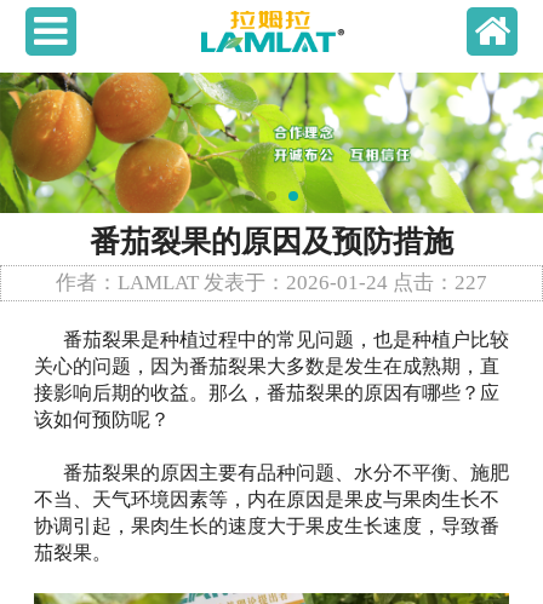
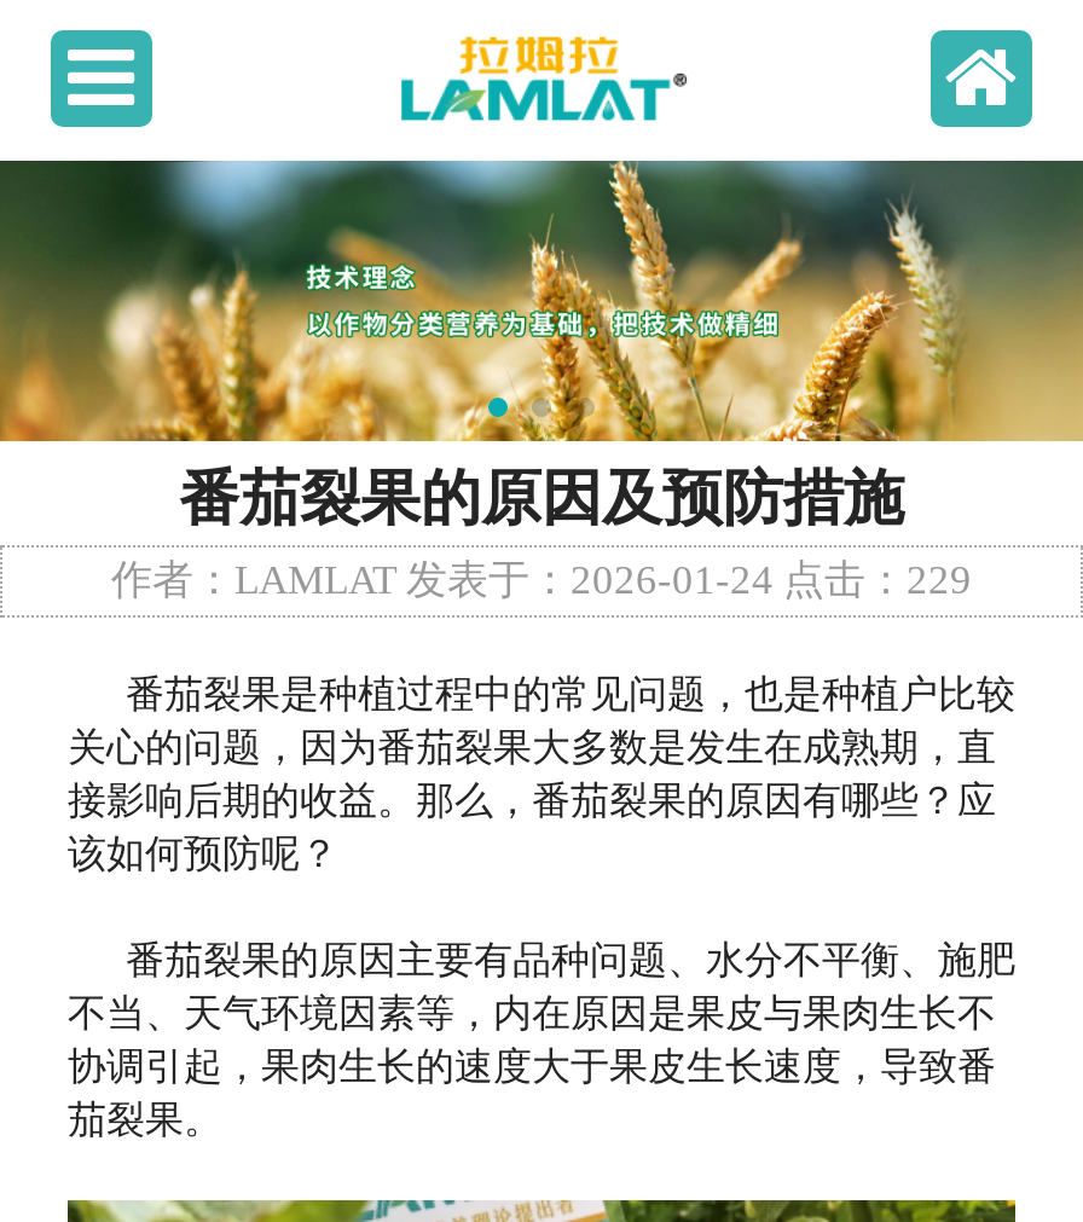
- [image]
+ [image]

- 作者：LAMLAT 发表于：2026-01-24 点击：227
+ 作者：LAMLAT 发表于：2026-01-24 点击：229
